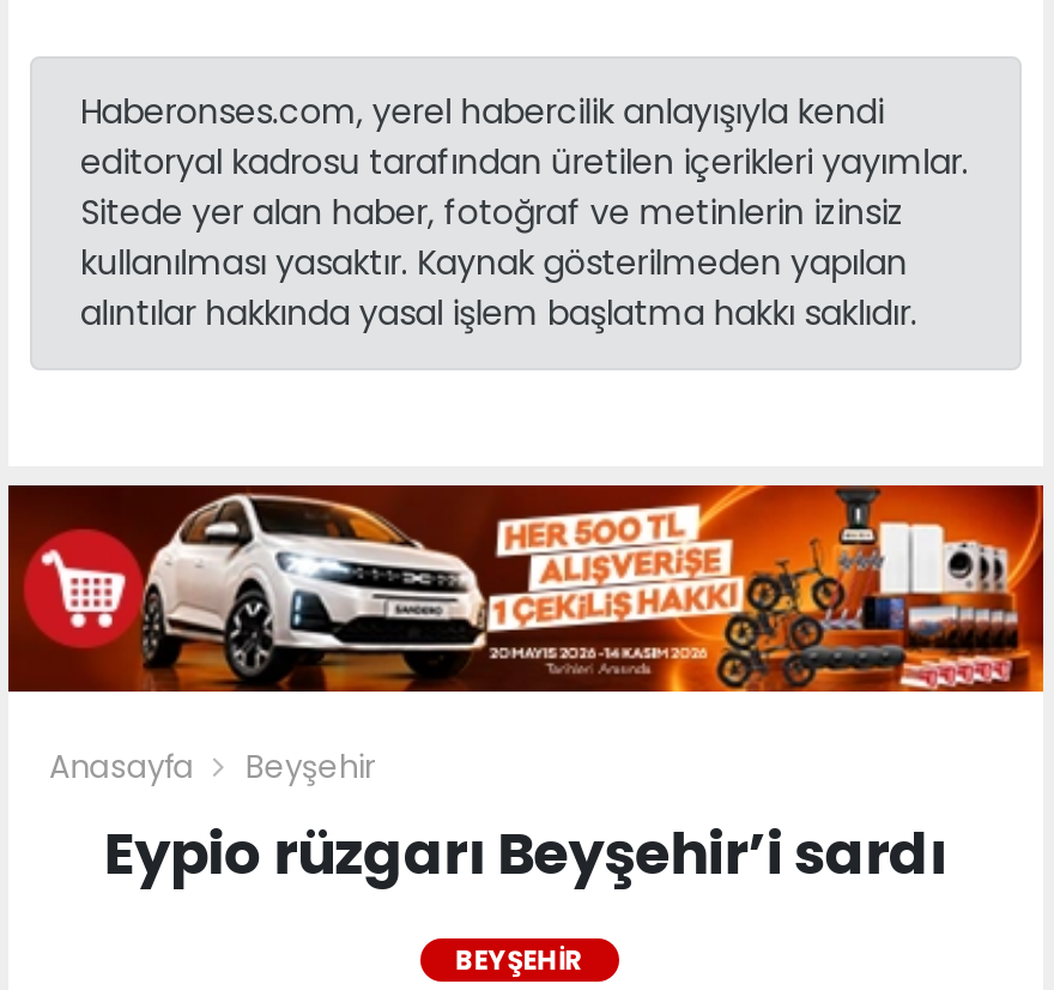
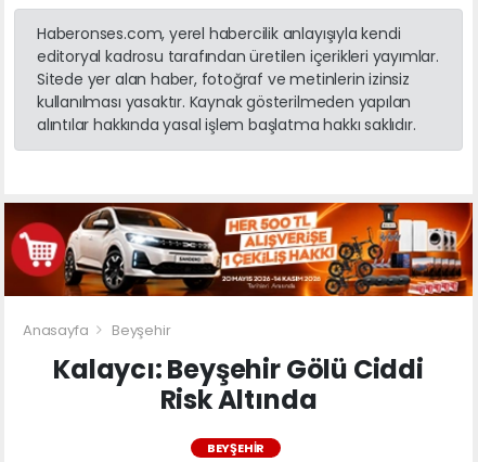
- Eypio rüzgarı Beyşehir’i sardı
+ Kalaycı: Beyşehir Gölü Ciddi
+ Risk Altında
